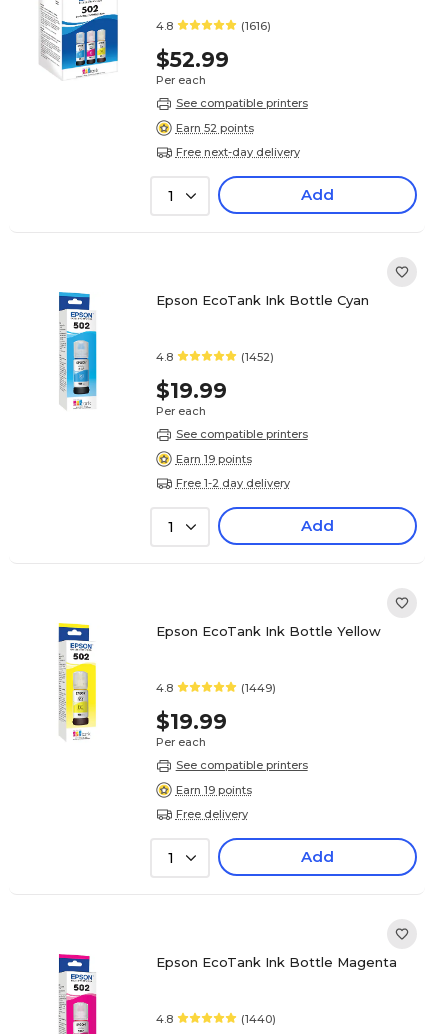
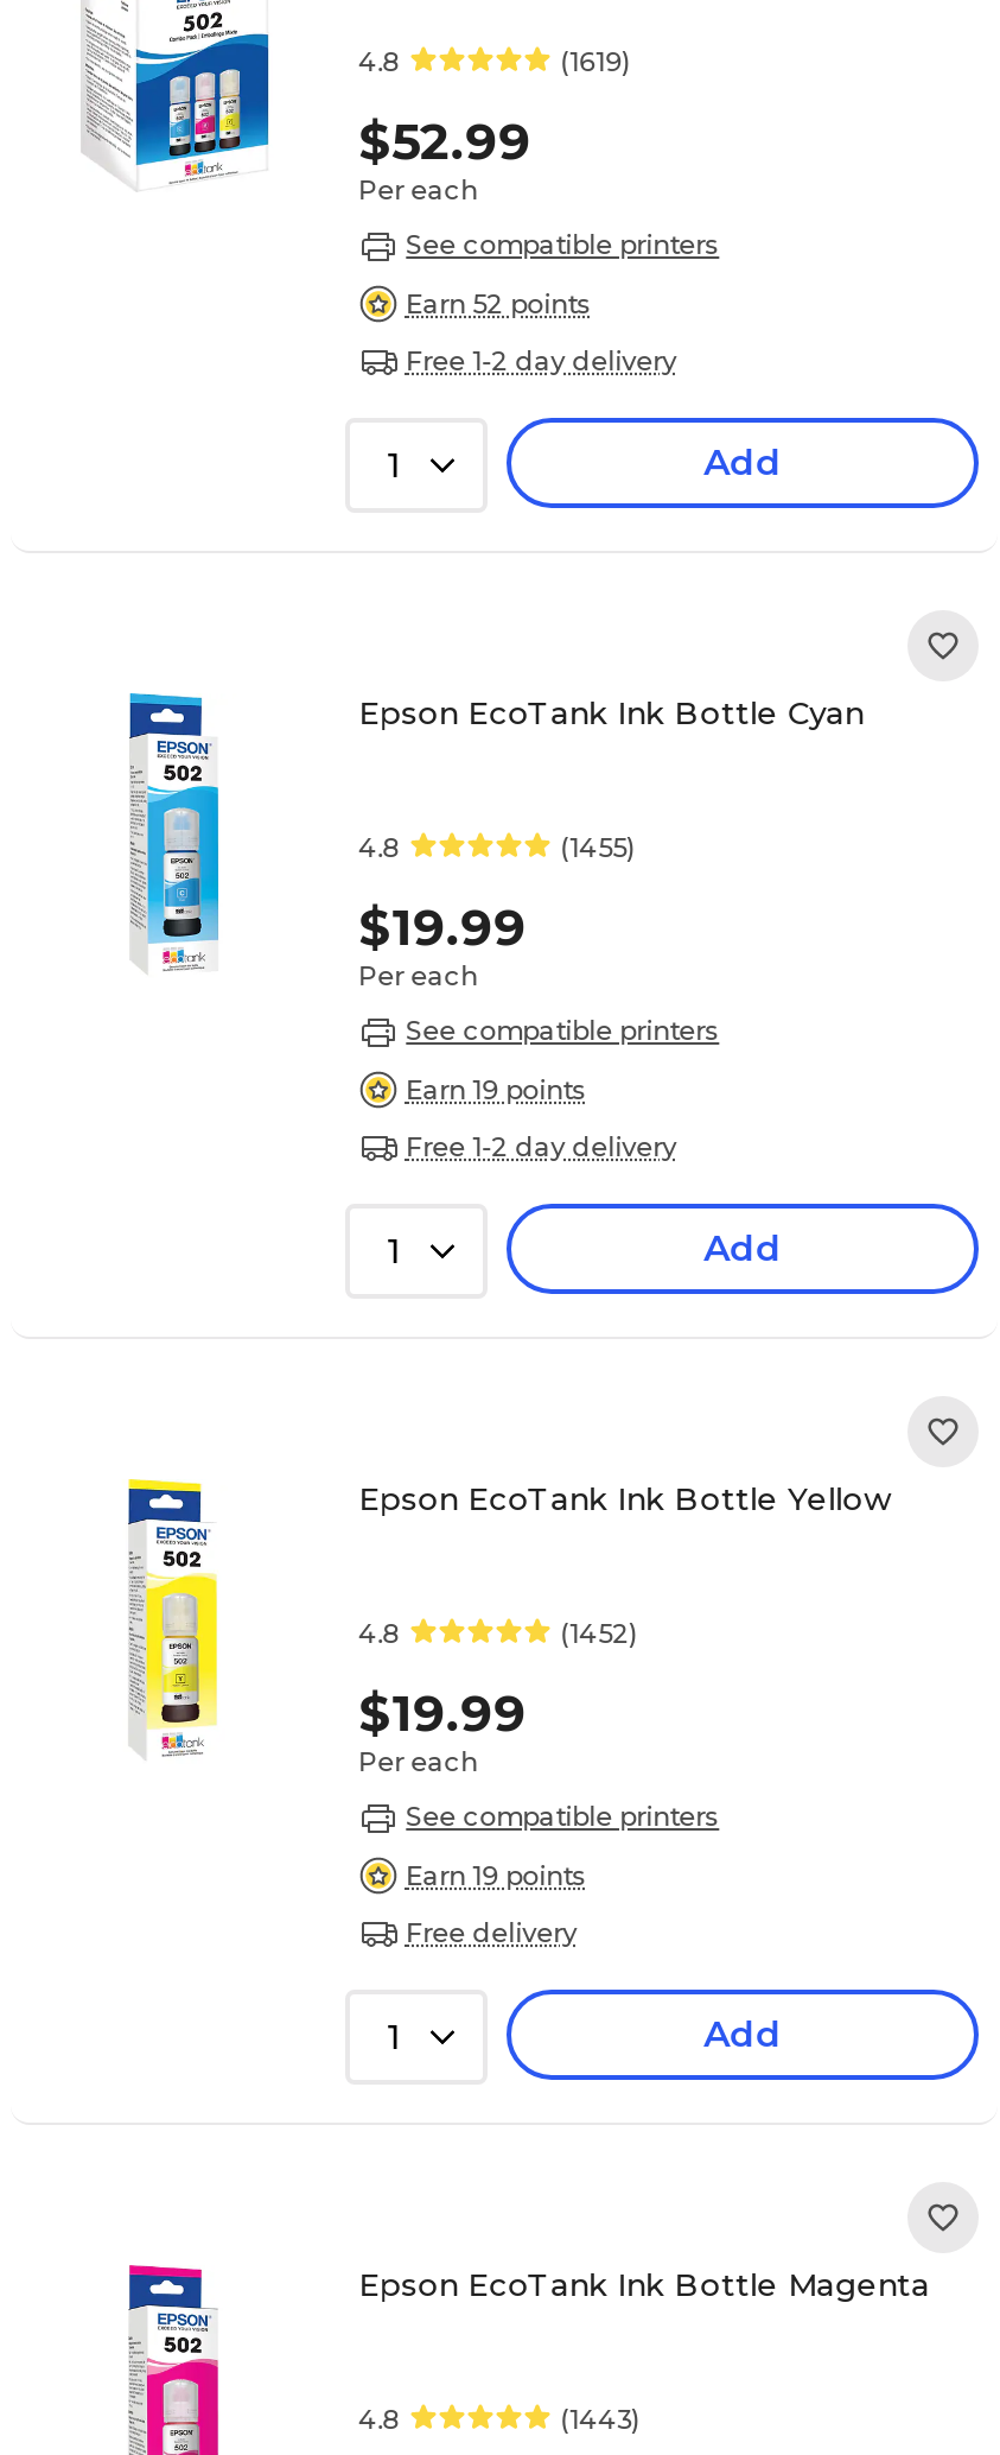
- (1616)
+ (1619)

- Free next-day delivery
+ Free 1-2 day delivery

- (1452)
+ (1455)

- (1449)
+ (1452)

- (1440)
+ (1443)
